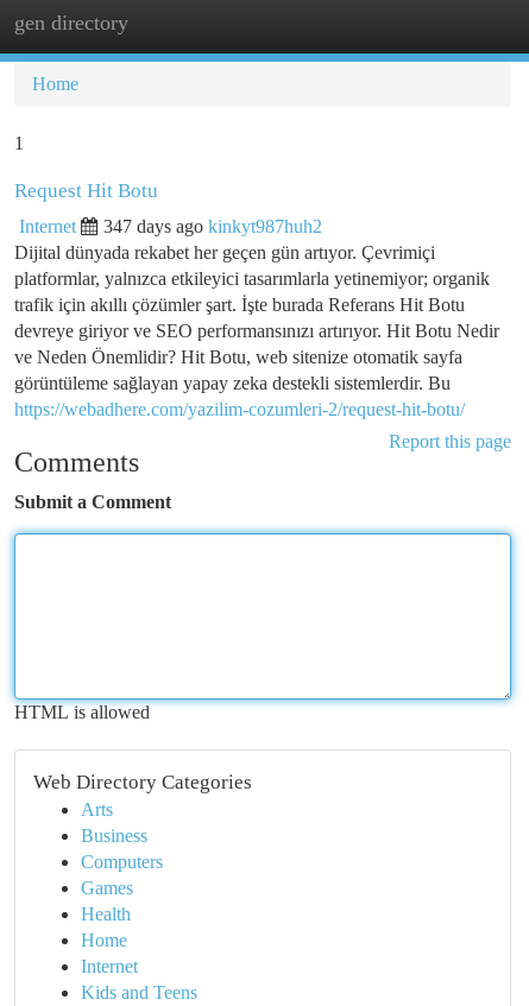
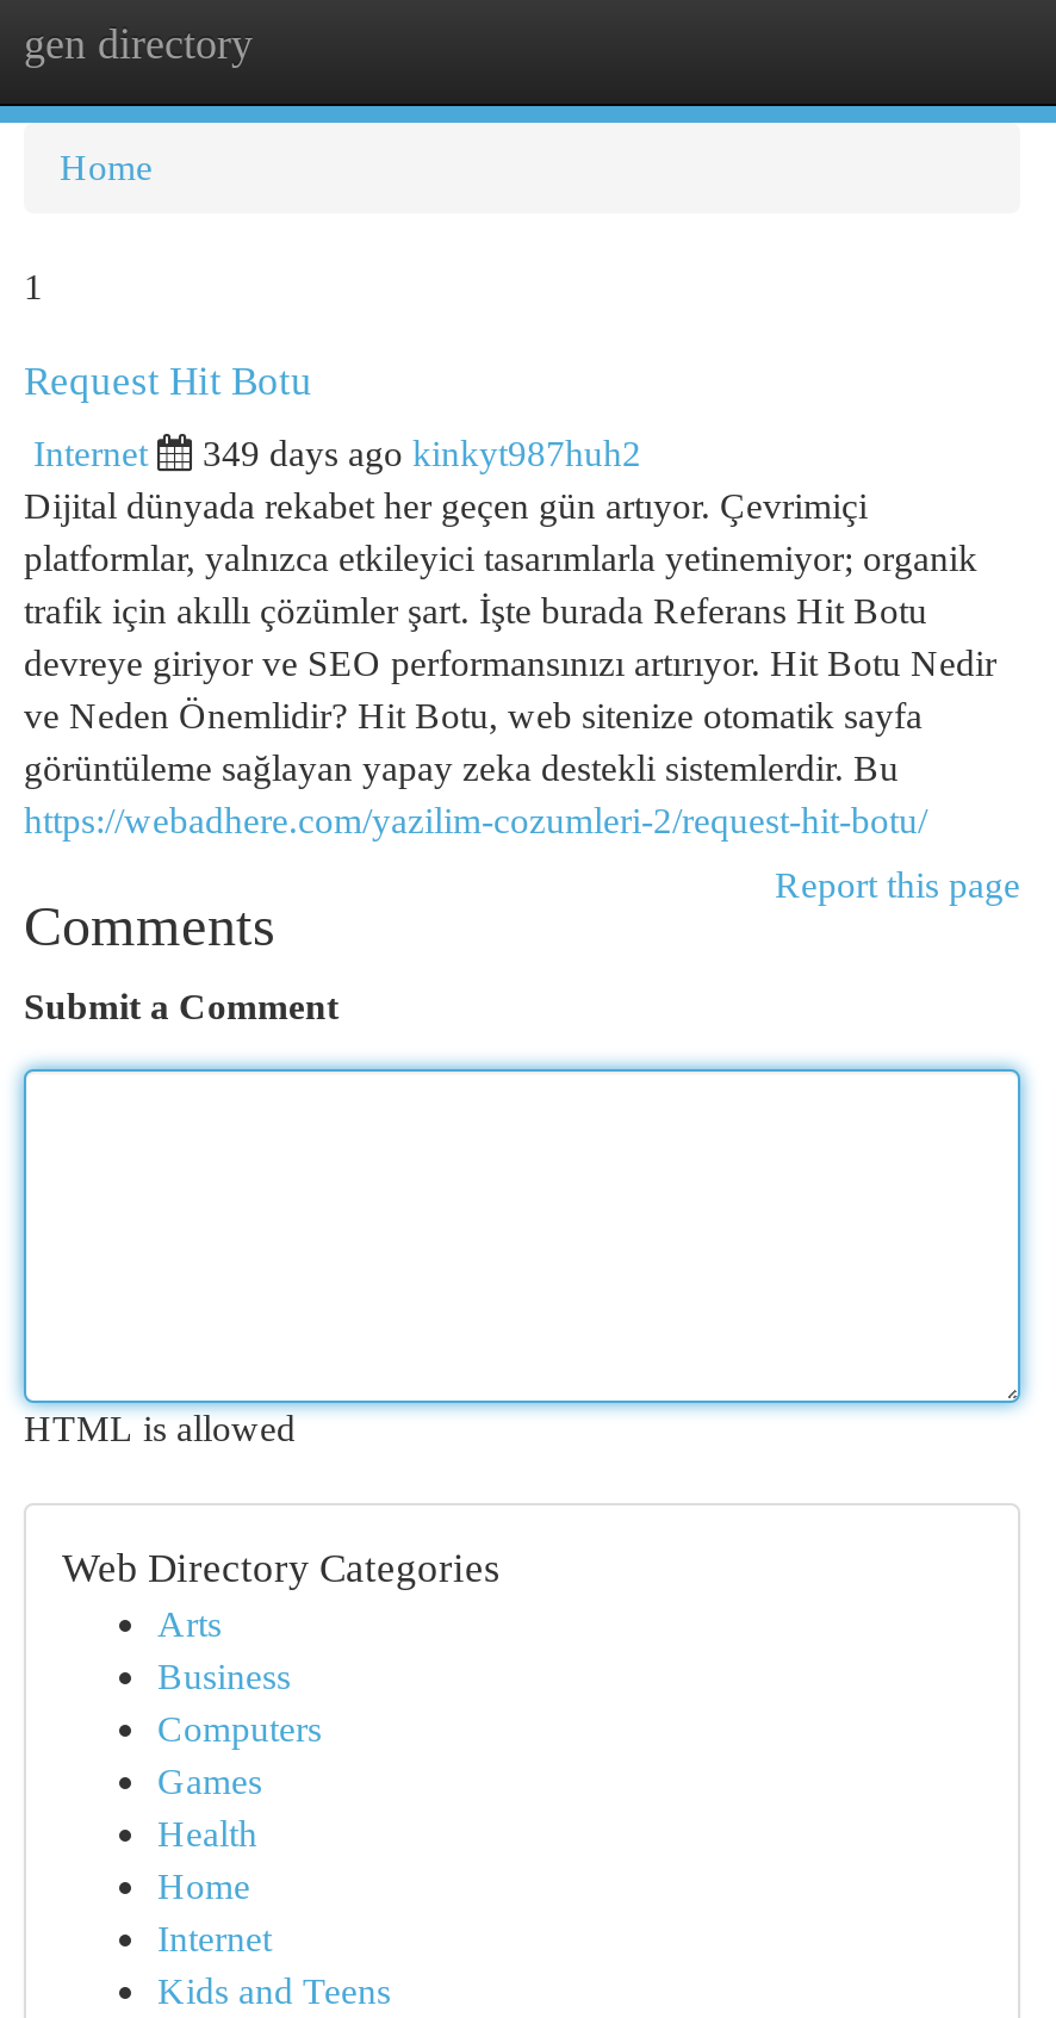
- 347 days ago kinkyt987huh2
+ 349 days ago kinkyt987huh2
